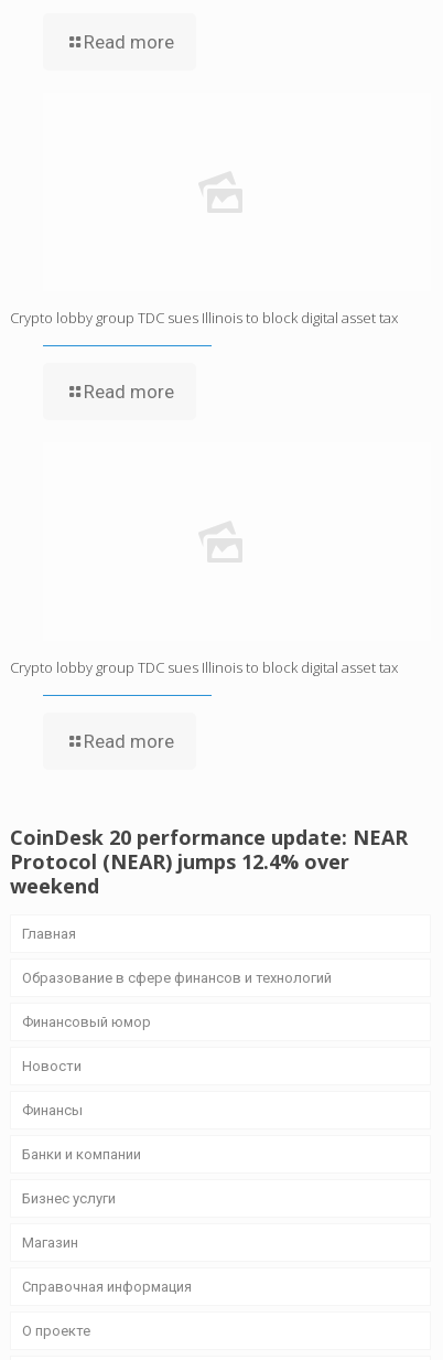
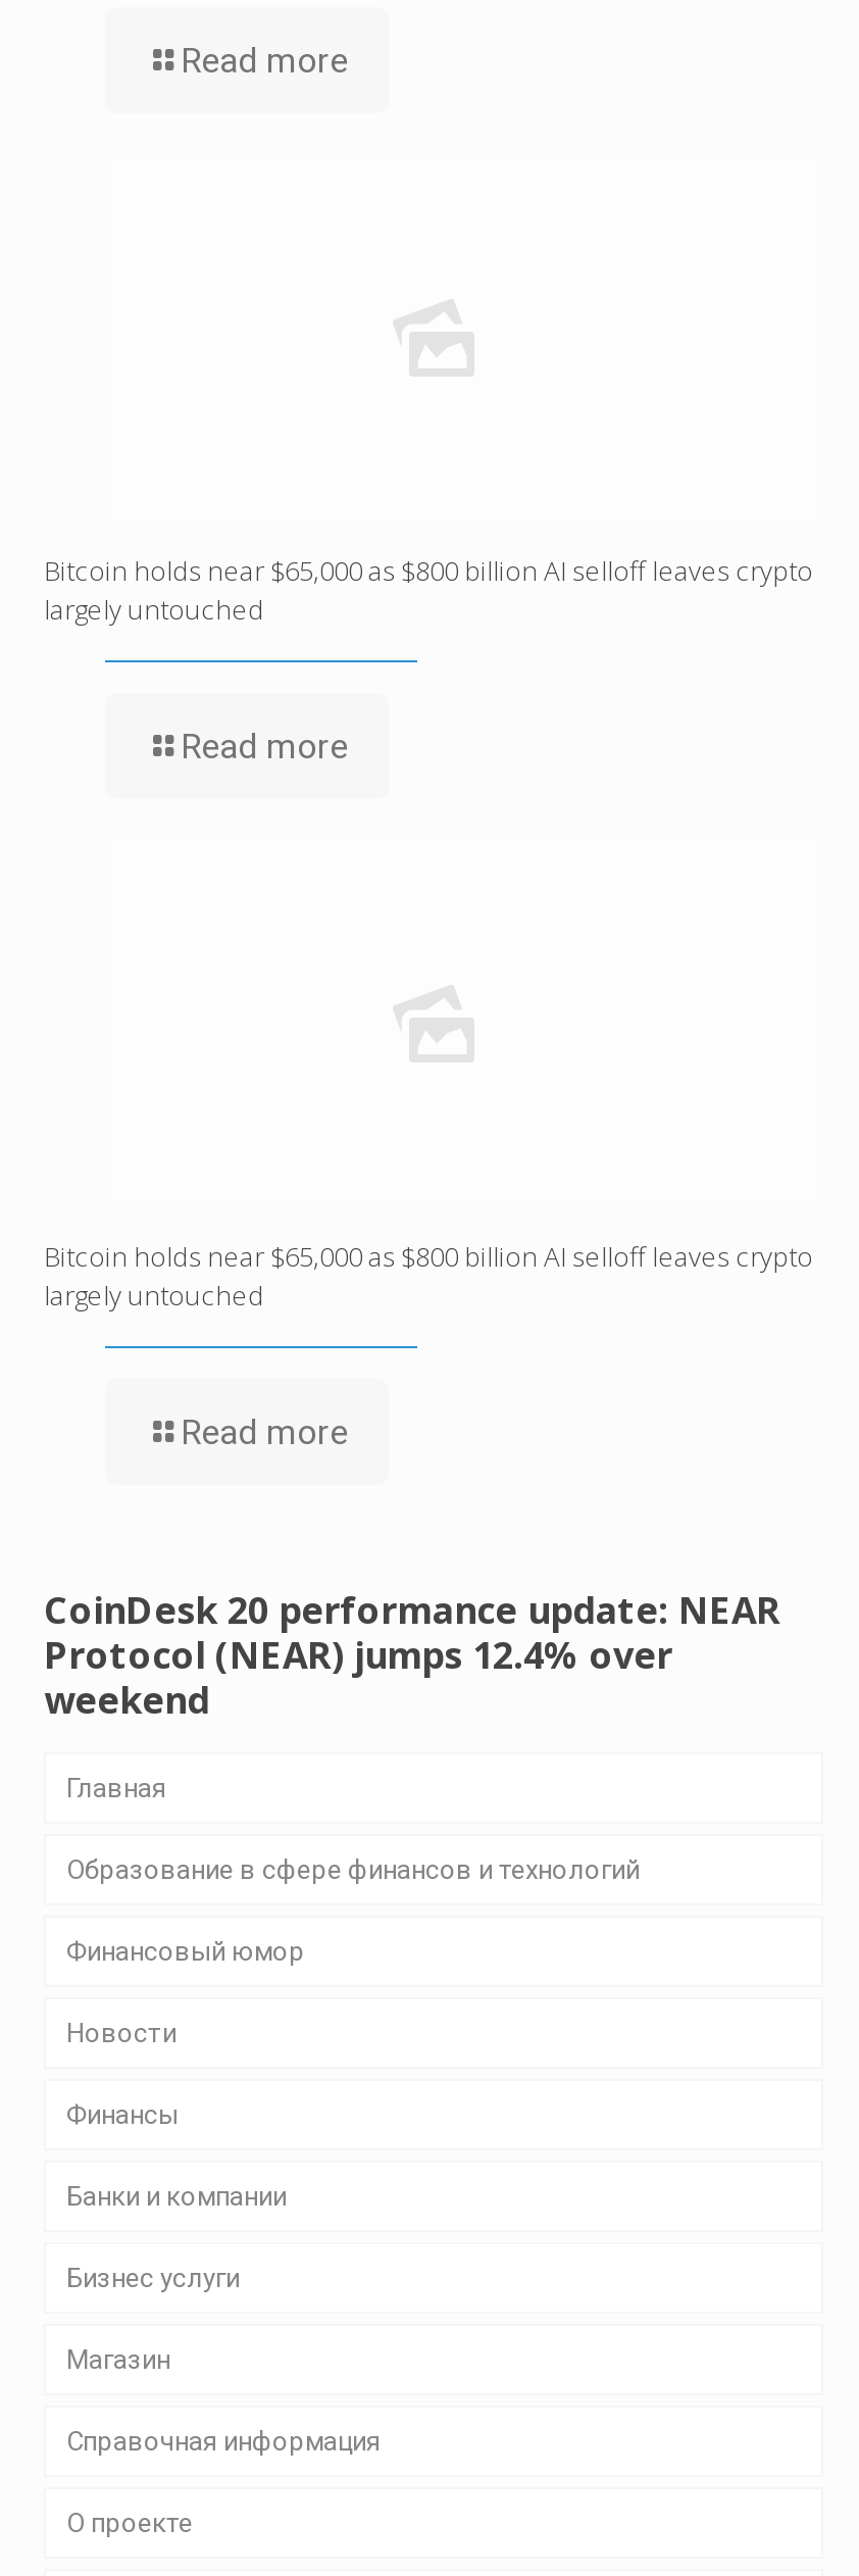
- Crypto lobby group TDC sues Illinois to block digital asset tax
+ Bitcoin holds near $65,000 as $800 billion AI selloff leaves crypto
+ largely untouched

- Crypto lobby group TDC sues Illinois to block digital asset tax
+ Bitcoin holds near $65,000 as $800 billion AI selloff leaves crypto
+ largely untouched
